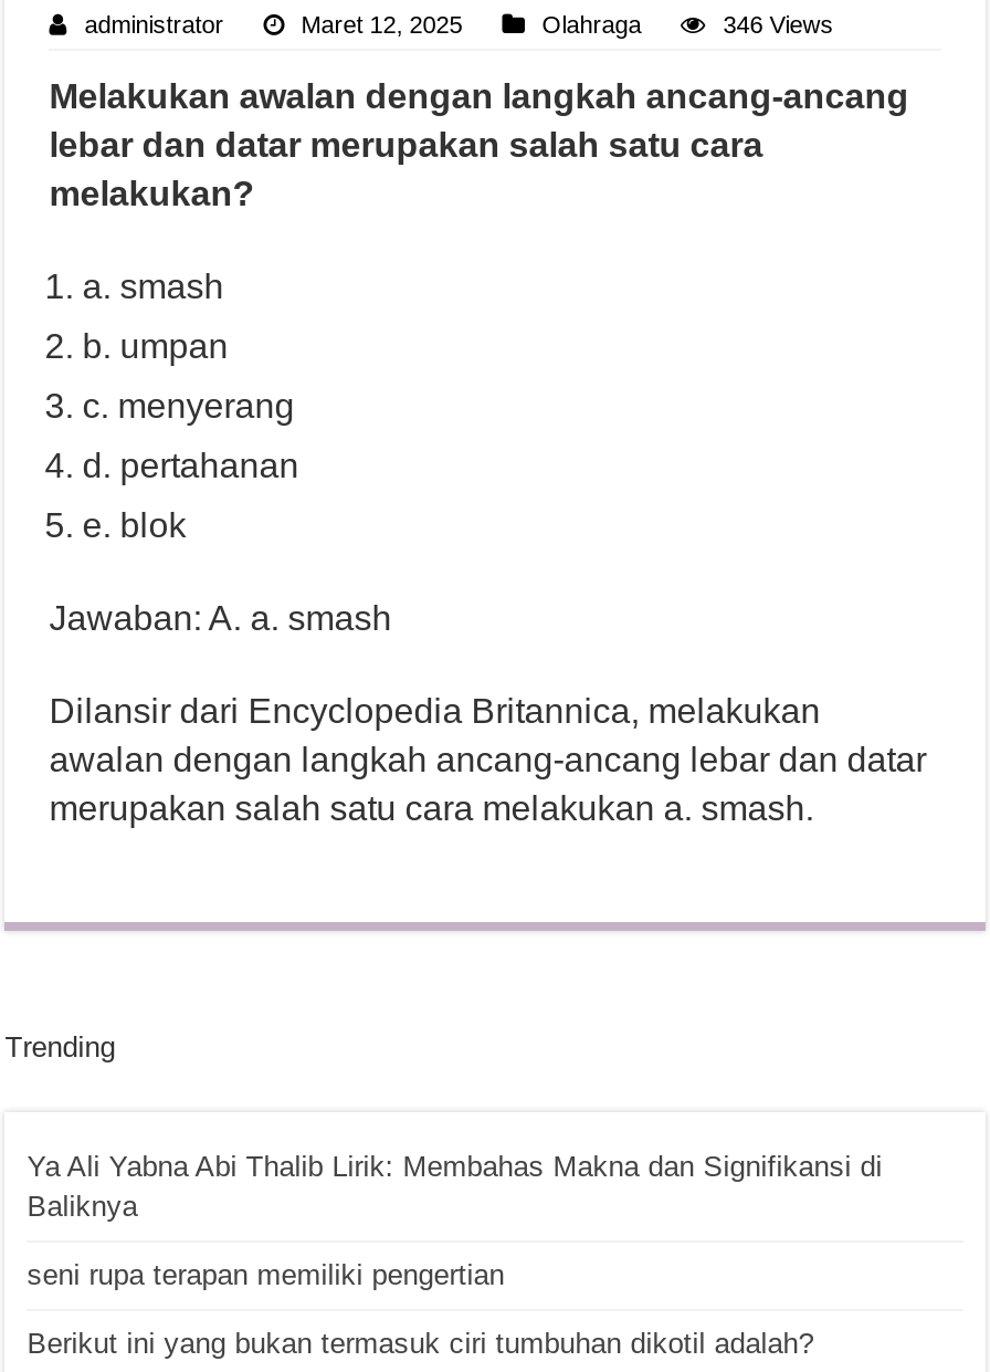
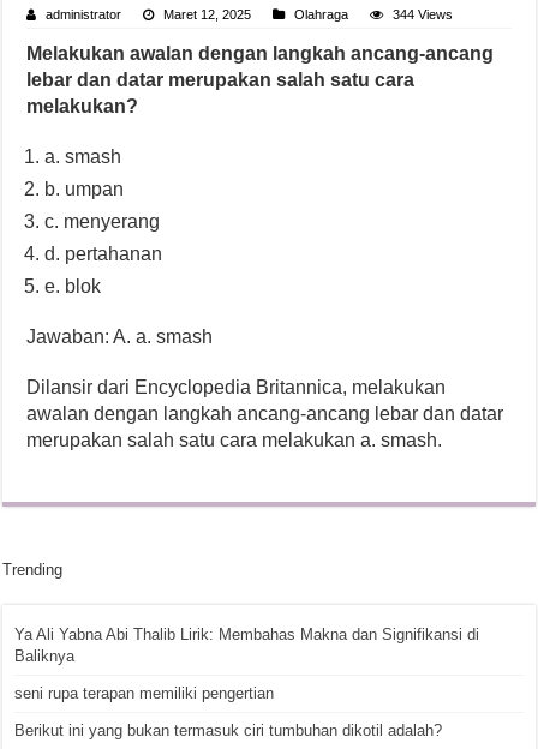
- 346 Views
+ 344 Views
